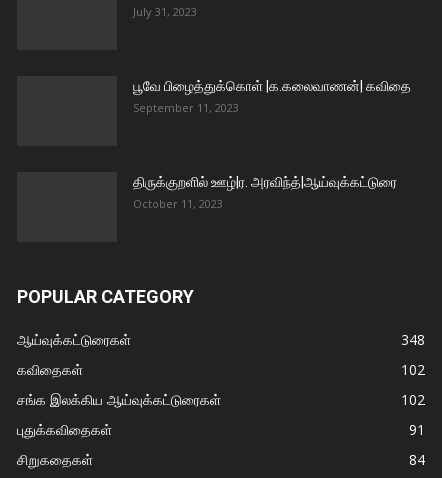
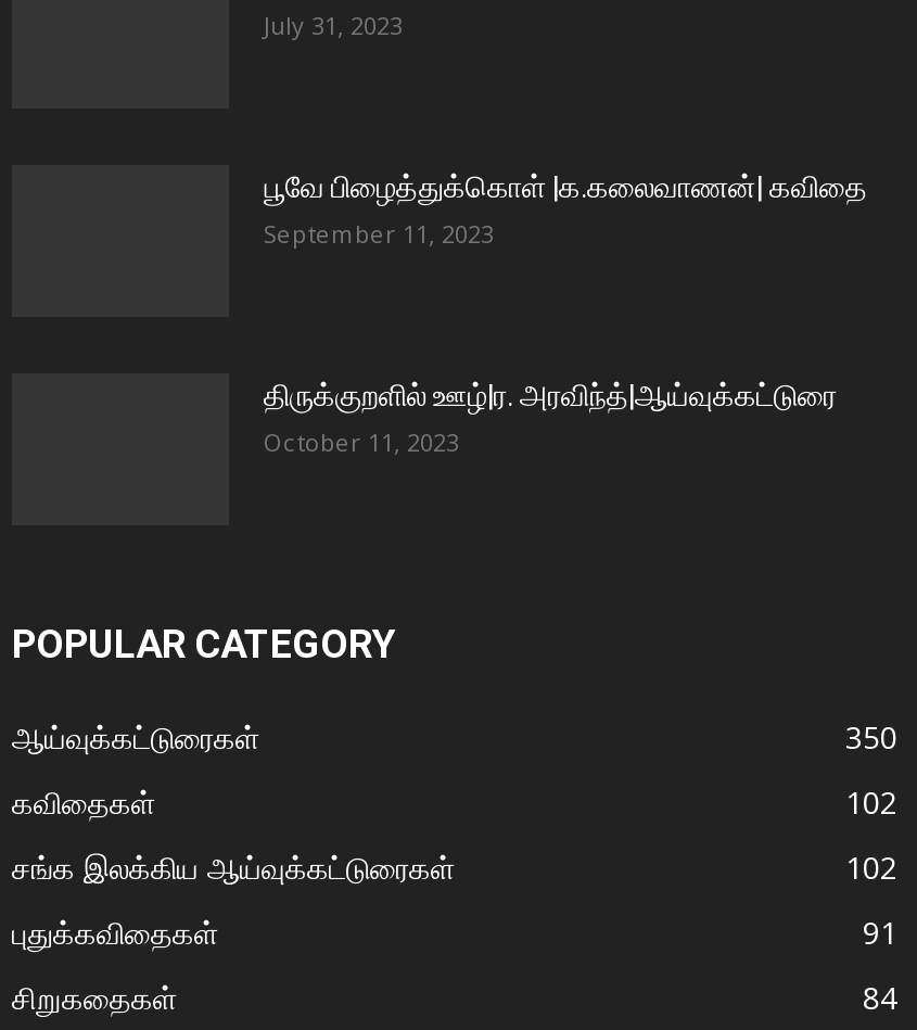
- 348
+ 350
